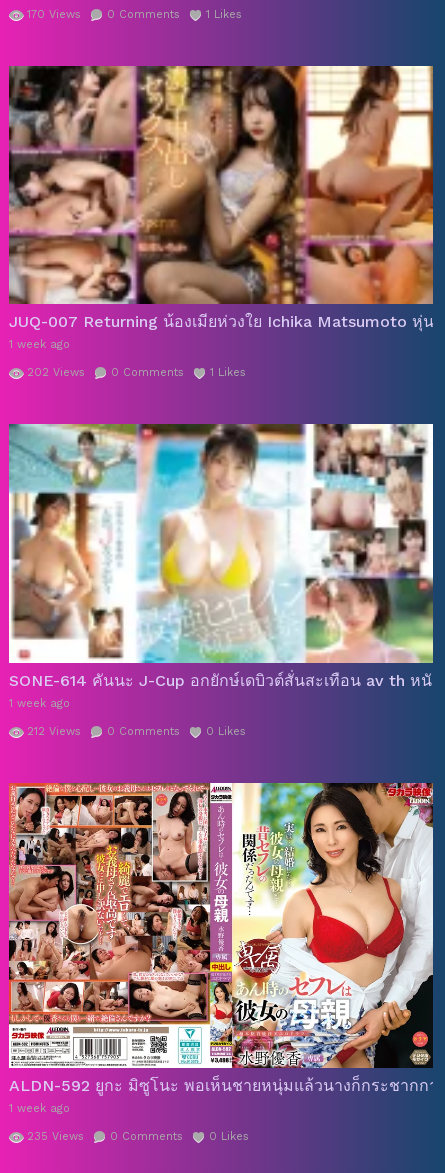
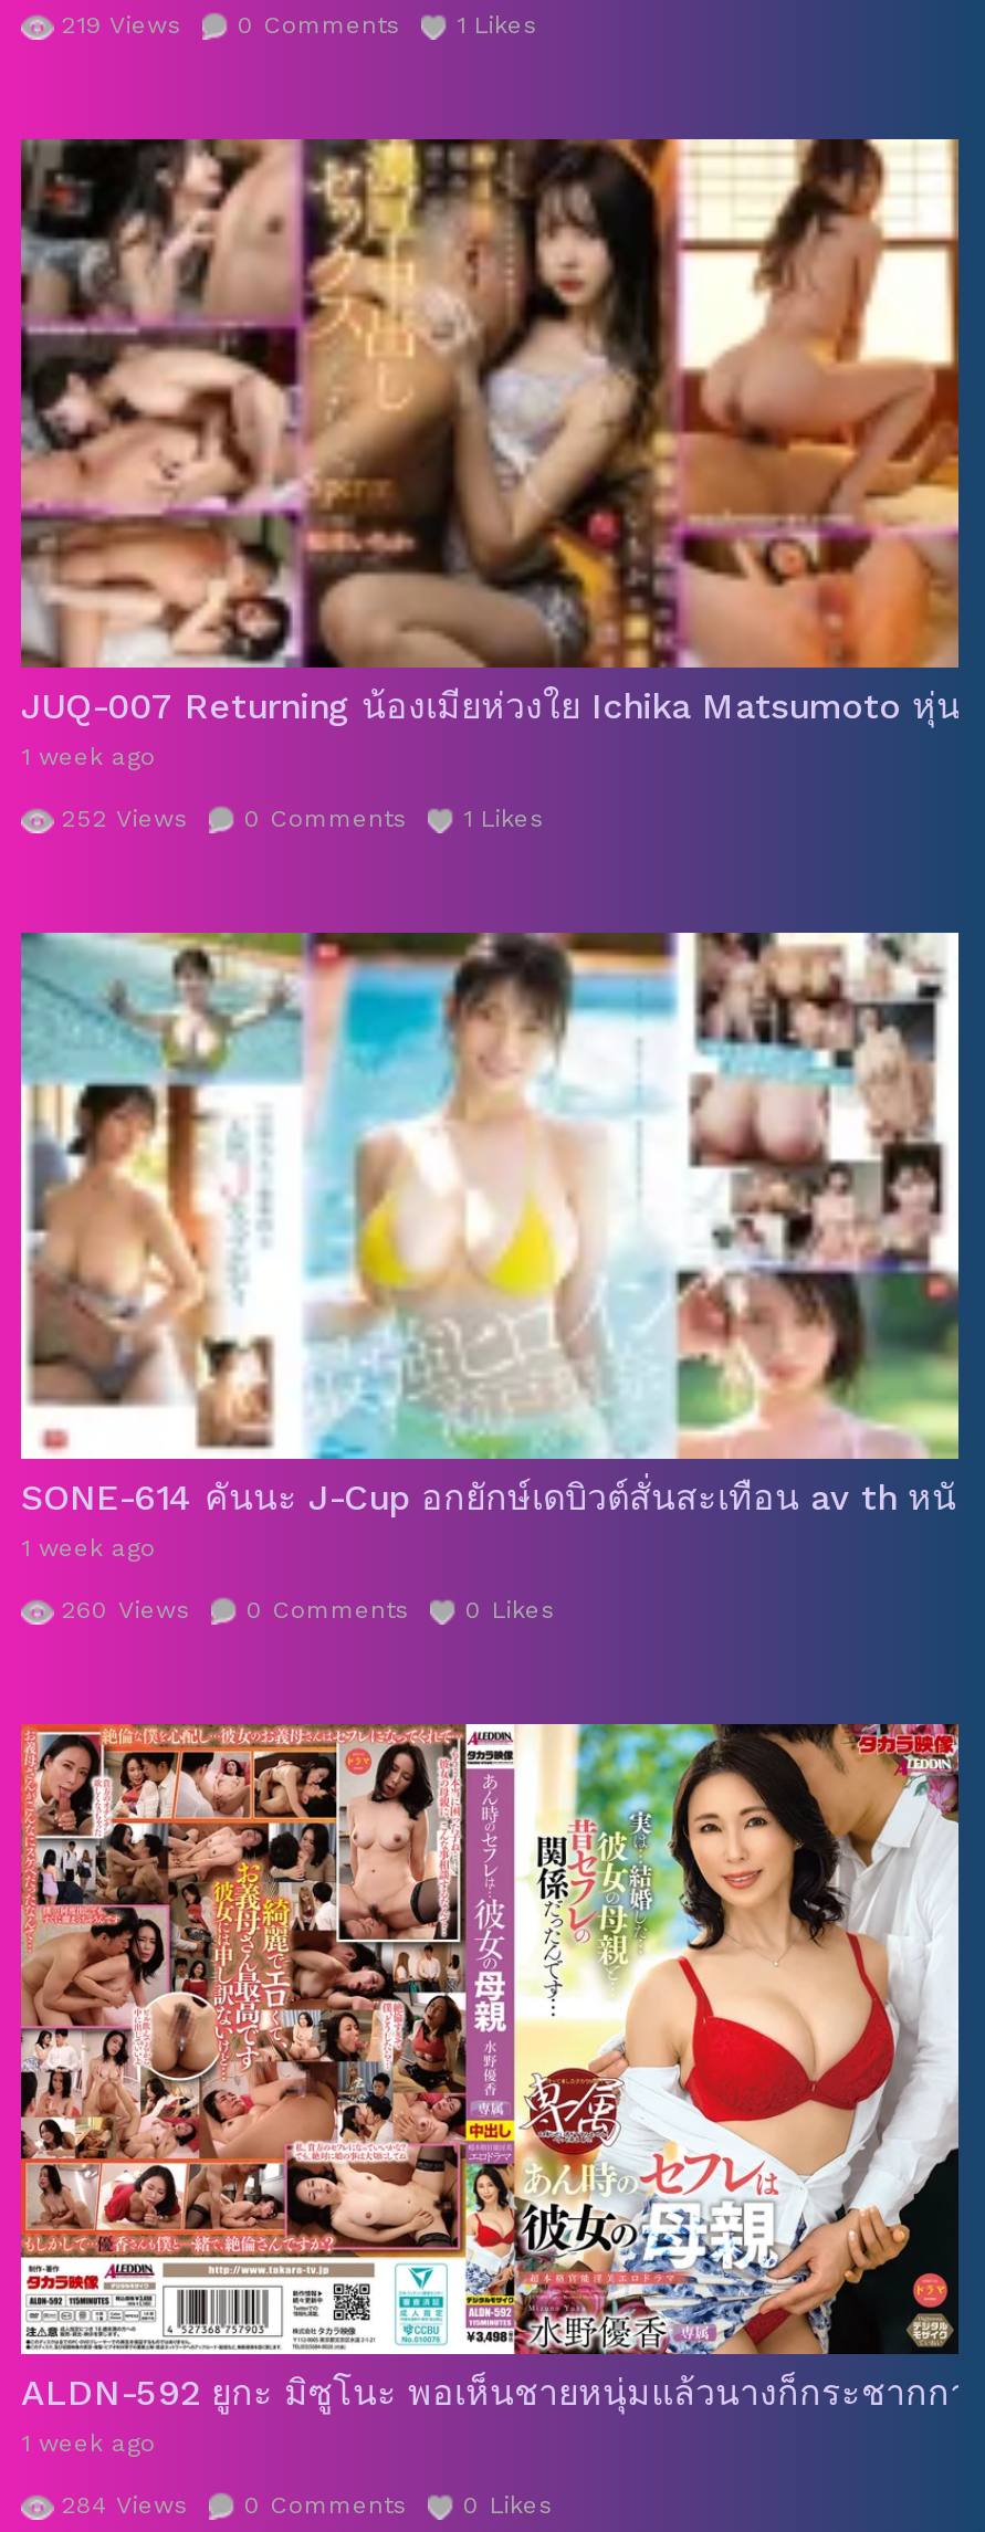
- 170 Views
+ 219 Views

- 202 Views 0 Comments 1 Likes
+ 252 Views 0 Comments 1 Likes

- 212 Views
+ 260 Views

- 235 Views 0 Comments 0 Likes
+ 284 Views 0 Comments 0 Likes
